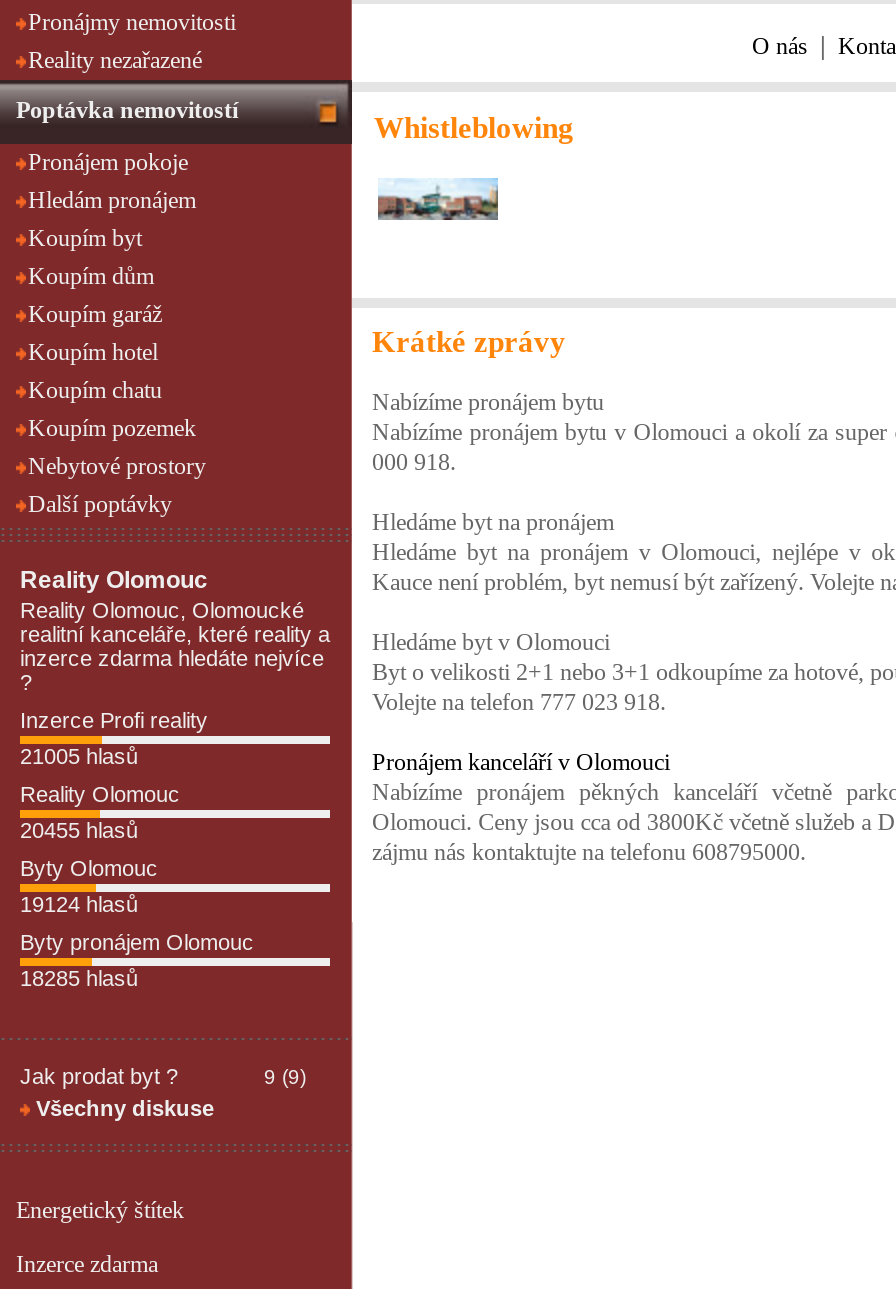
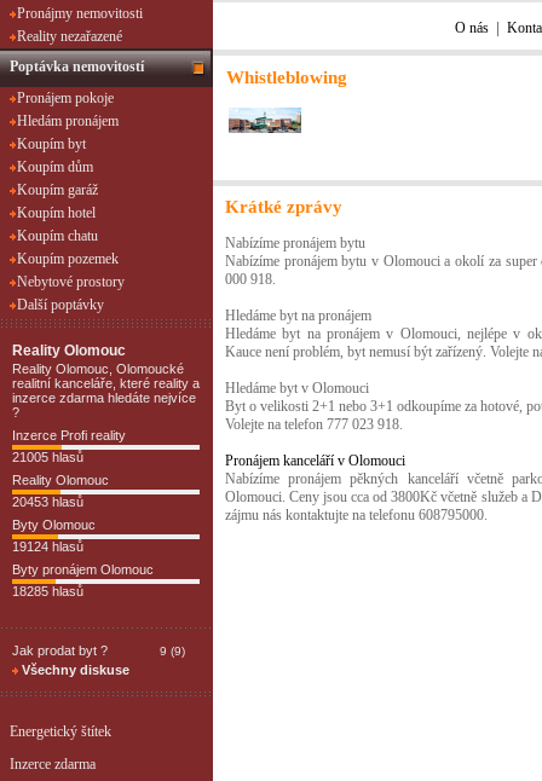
- 20455 hlasů
+ 20453 hlasů
